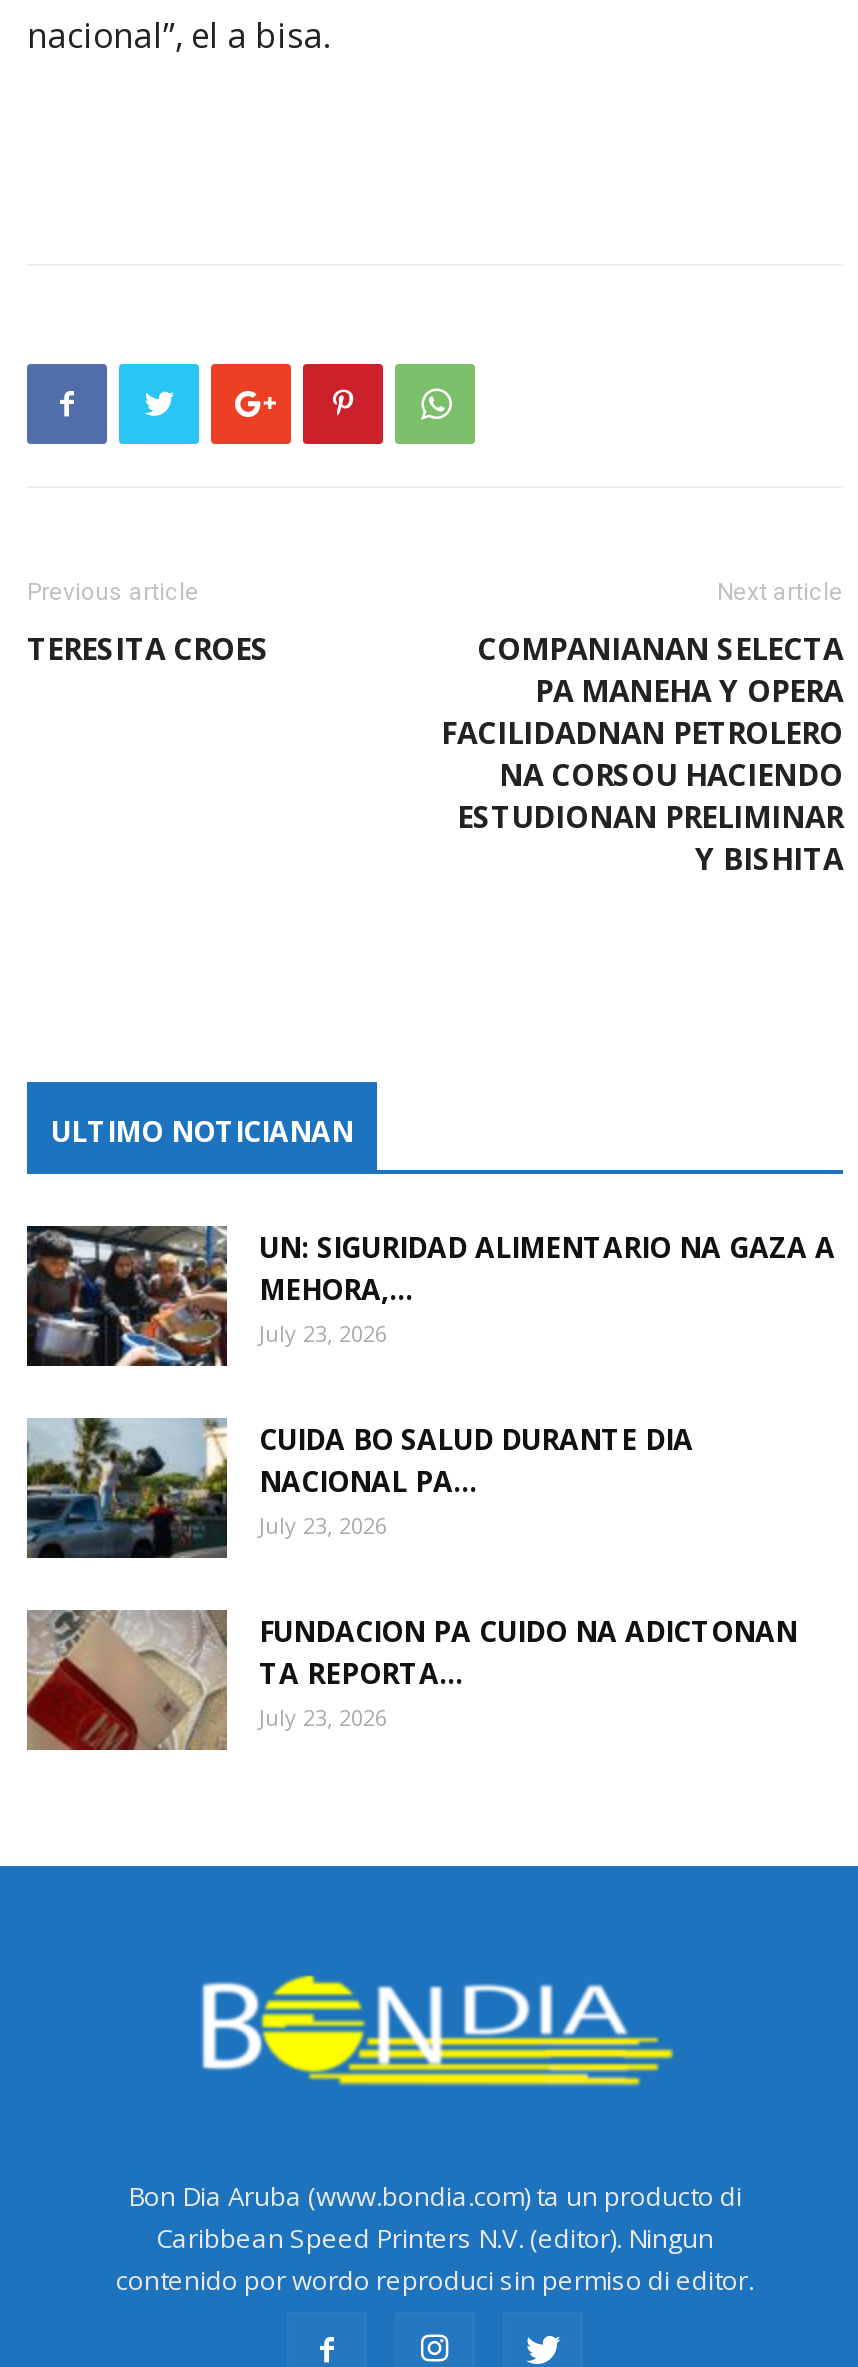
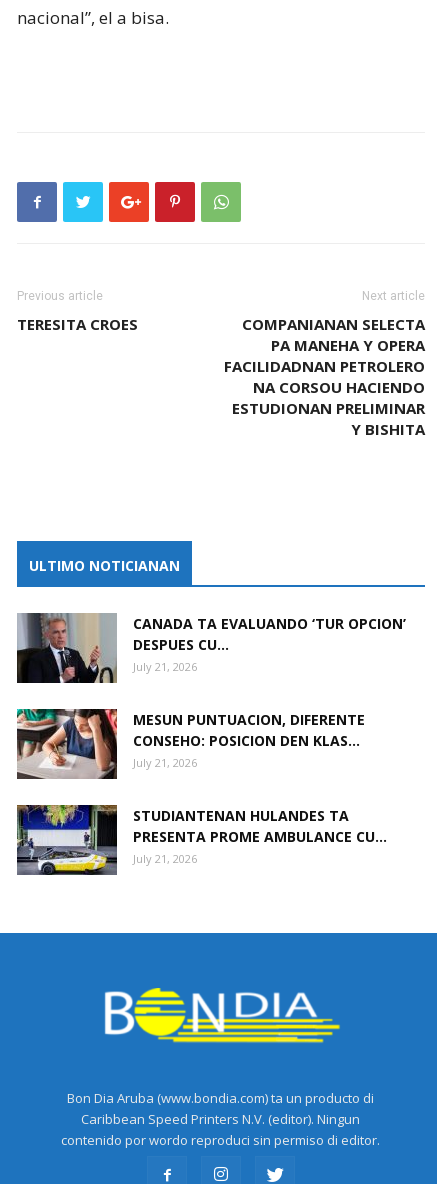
- [image]
- UN: SIGURIDAD ALIMENTARIO NA GAZA A
- MEHORA,...
- July 23, 2026
+ [image]
+ CANADA TA EVALUANDO ‘TUR OPCION’
+ DESPUES CU...
+ July 21, 2026

- [image]
- CUIDA BO SALUD DURANTE DIA
- NACIONAL PA...
- July 23, 2026
+ [image]
+ MESUN PUNTUACION, DIFERENTE
+ CONSEHO: POSICION DEN KLAS...
+ July 21, 2026

- [image]
- FUNDACION PA CUIDO NA ADICTONAN
- TA REPORTA...
- July 23, 2026
+ [image]
+ STUDIANTENAN HULANDES TA
+ PRESENTA PROME AMBULANCE CU...
+ July 21, 2026
